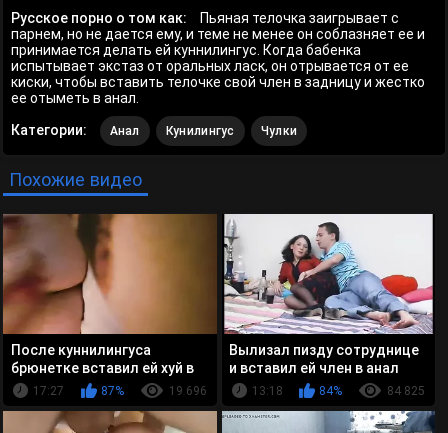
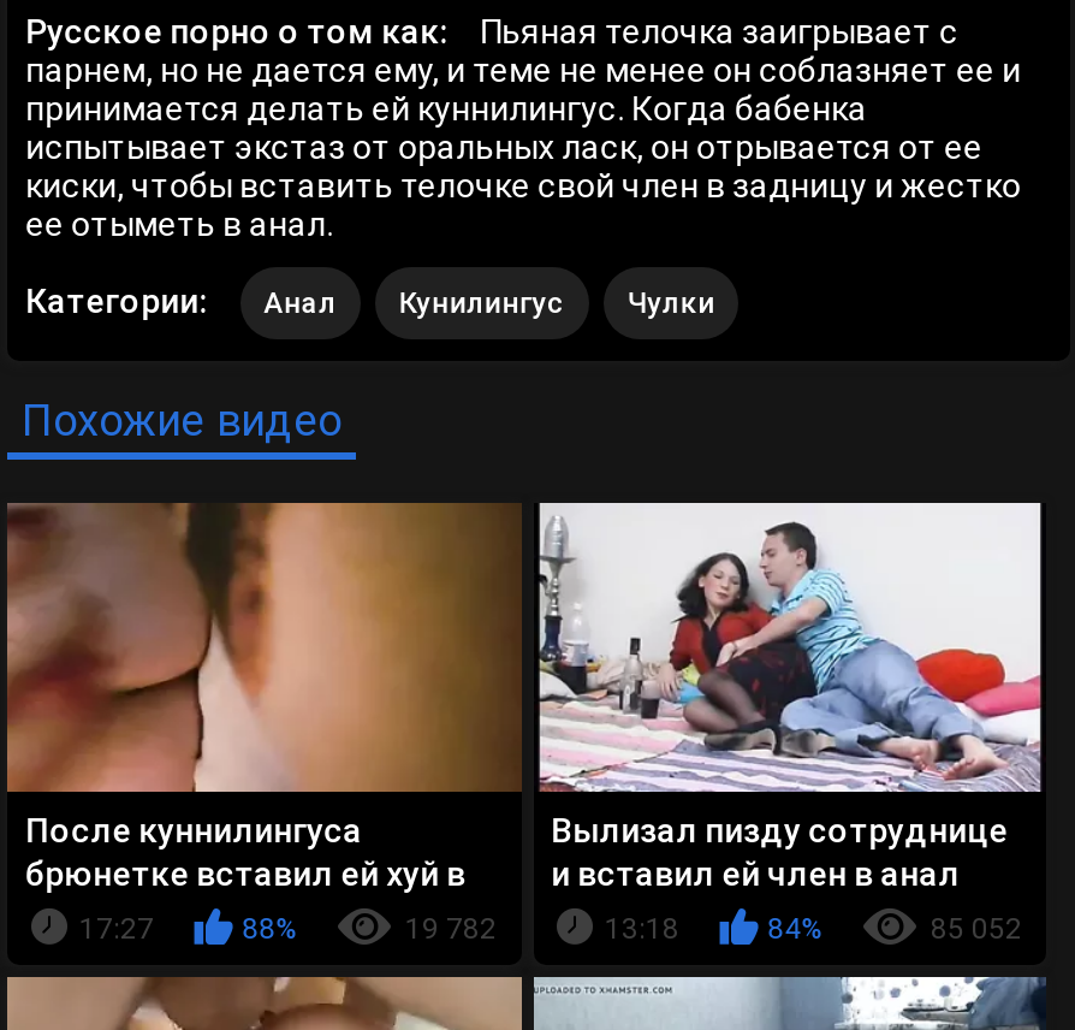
- 87%
+ 88%

- 19 696
+ 19 782

- 84 825
+ 85 052
